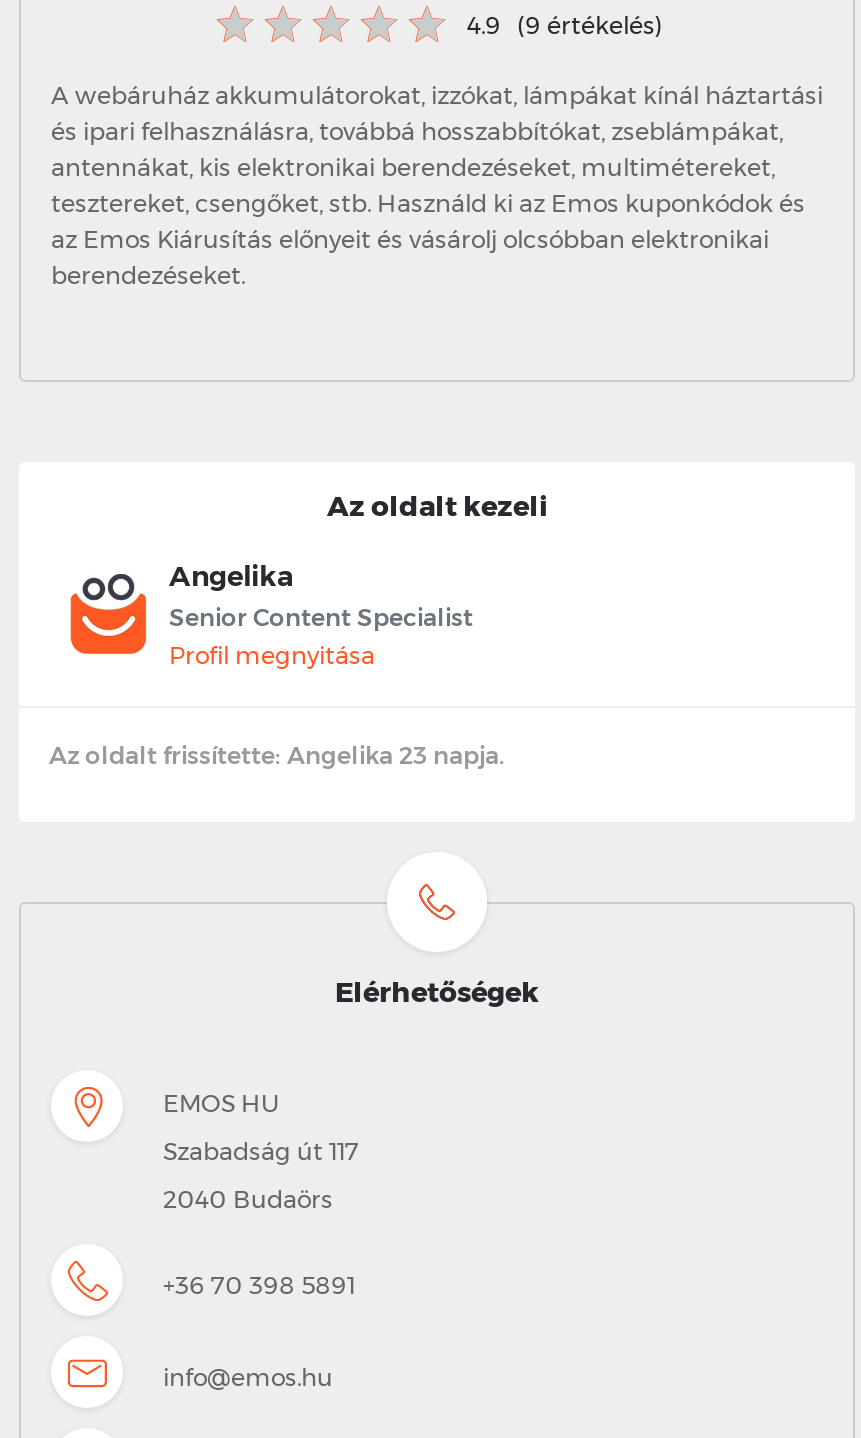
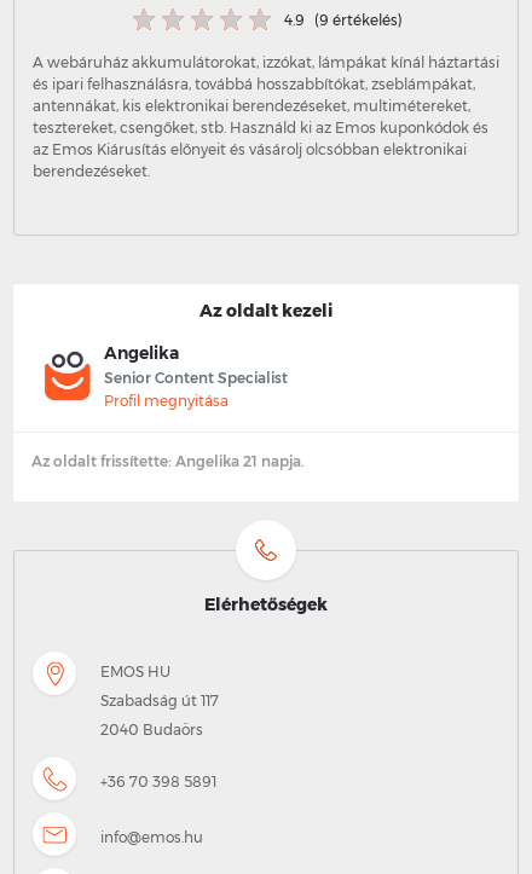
- Az oldalt frissítette: Angelika 23 napja.
+ Az oldalt frissítette: Angelika 21 napja.
